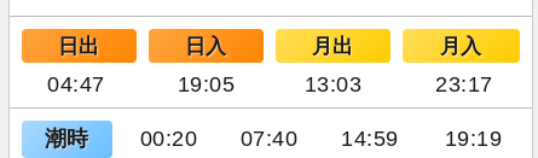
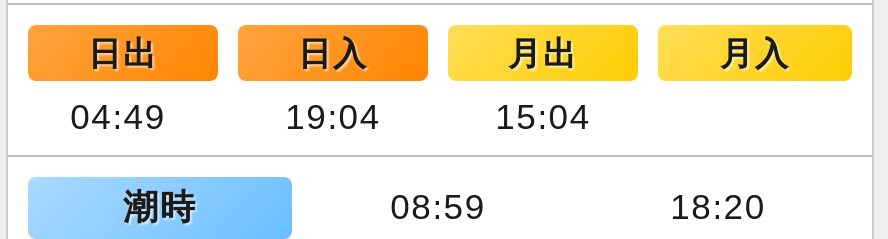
- 04:47
- 19:05
- 13:03
- 23:17
+ 04:49
+ 19:04
+ 15:04

- 00:20
- 07:40
- 14:59
- 19:19
+ 08:59
+ 18:20
